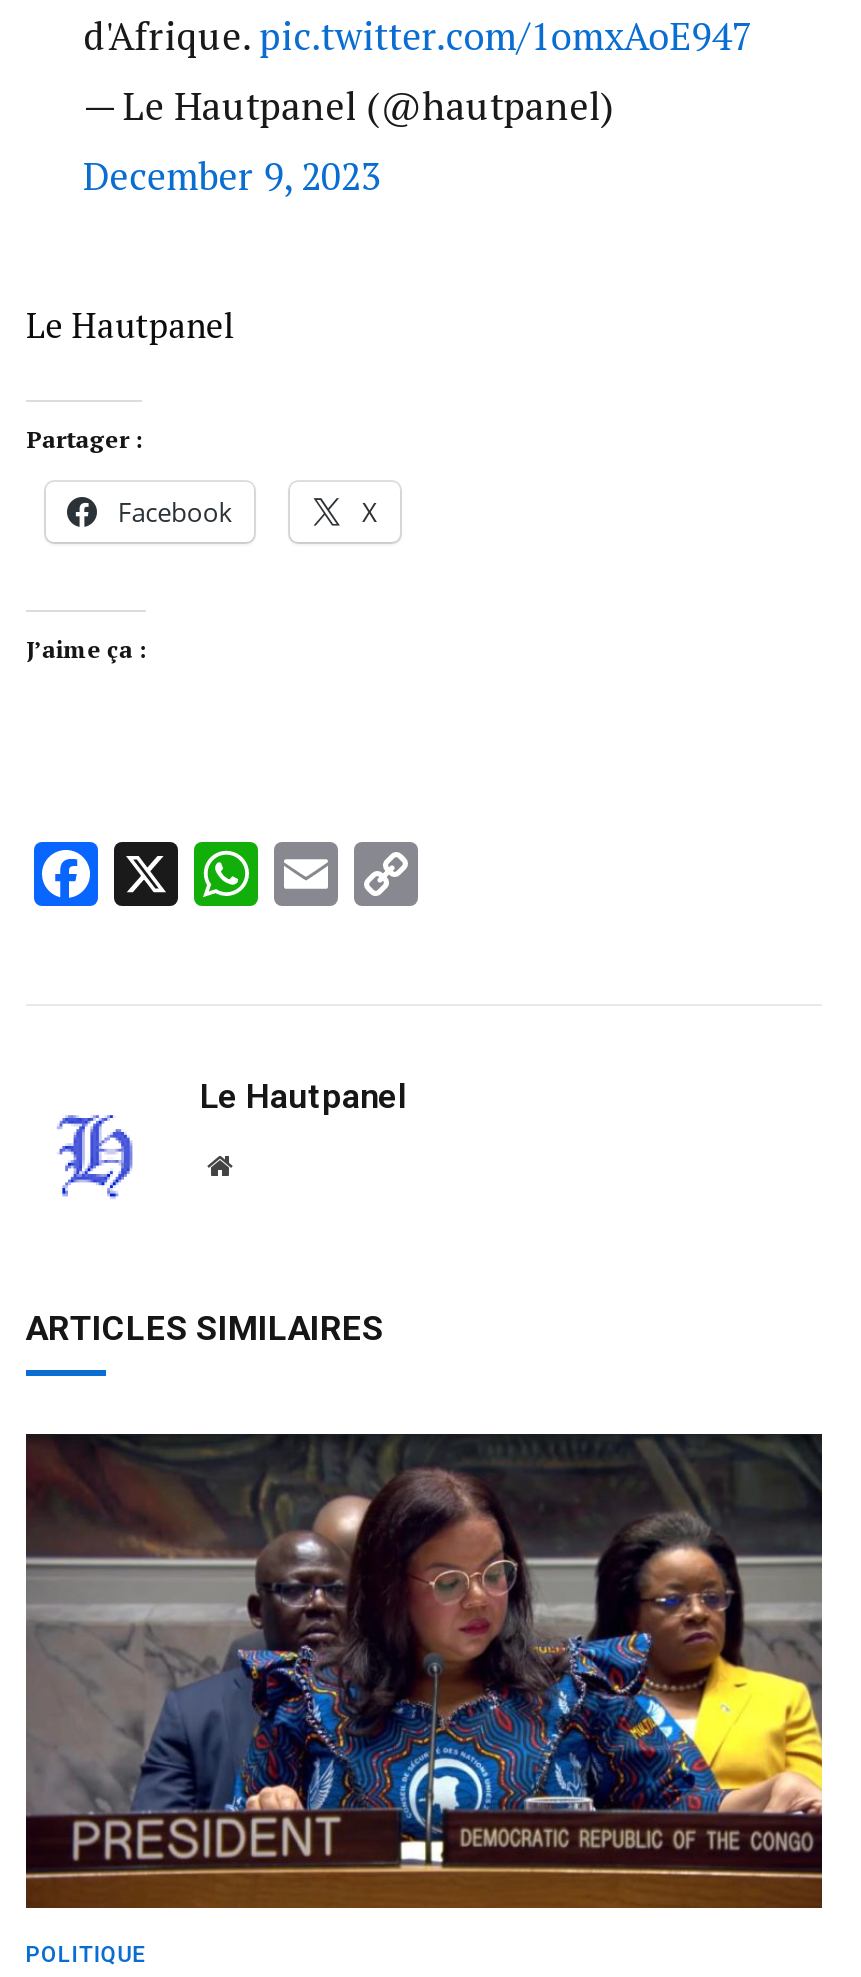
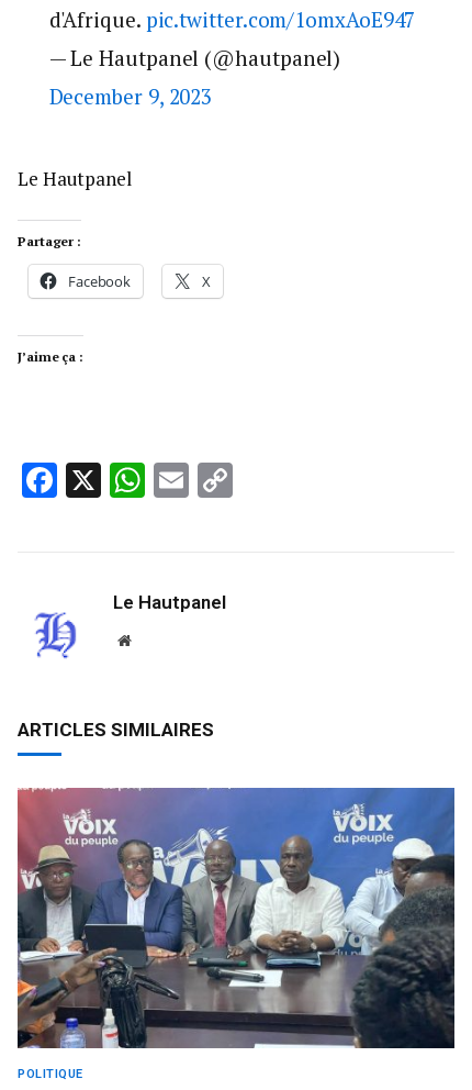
- [image]
+ [image]
